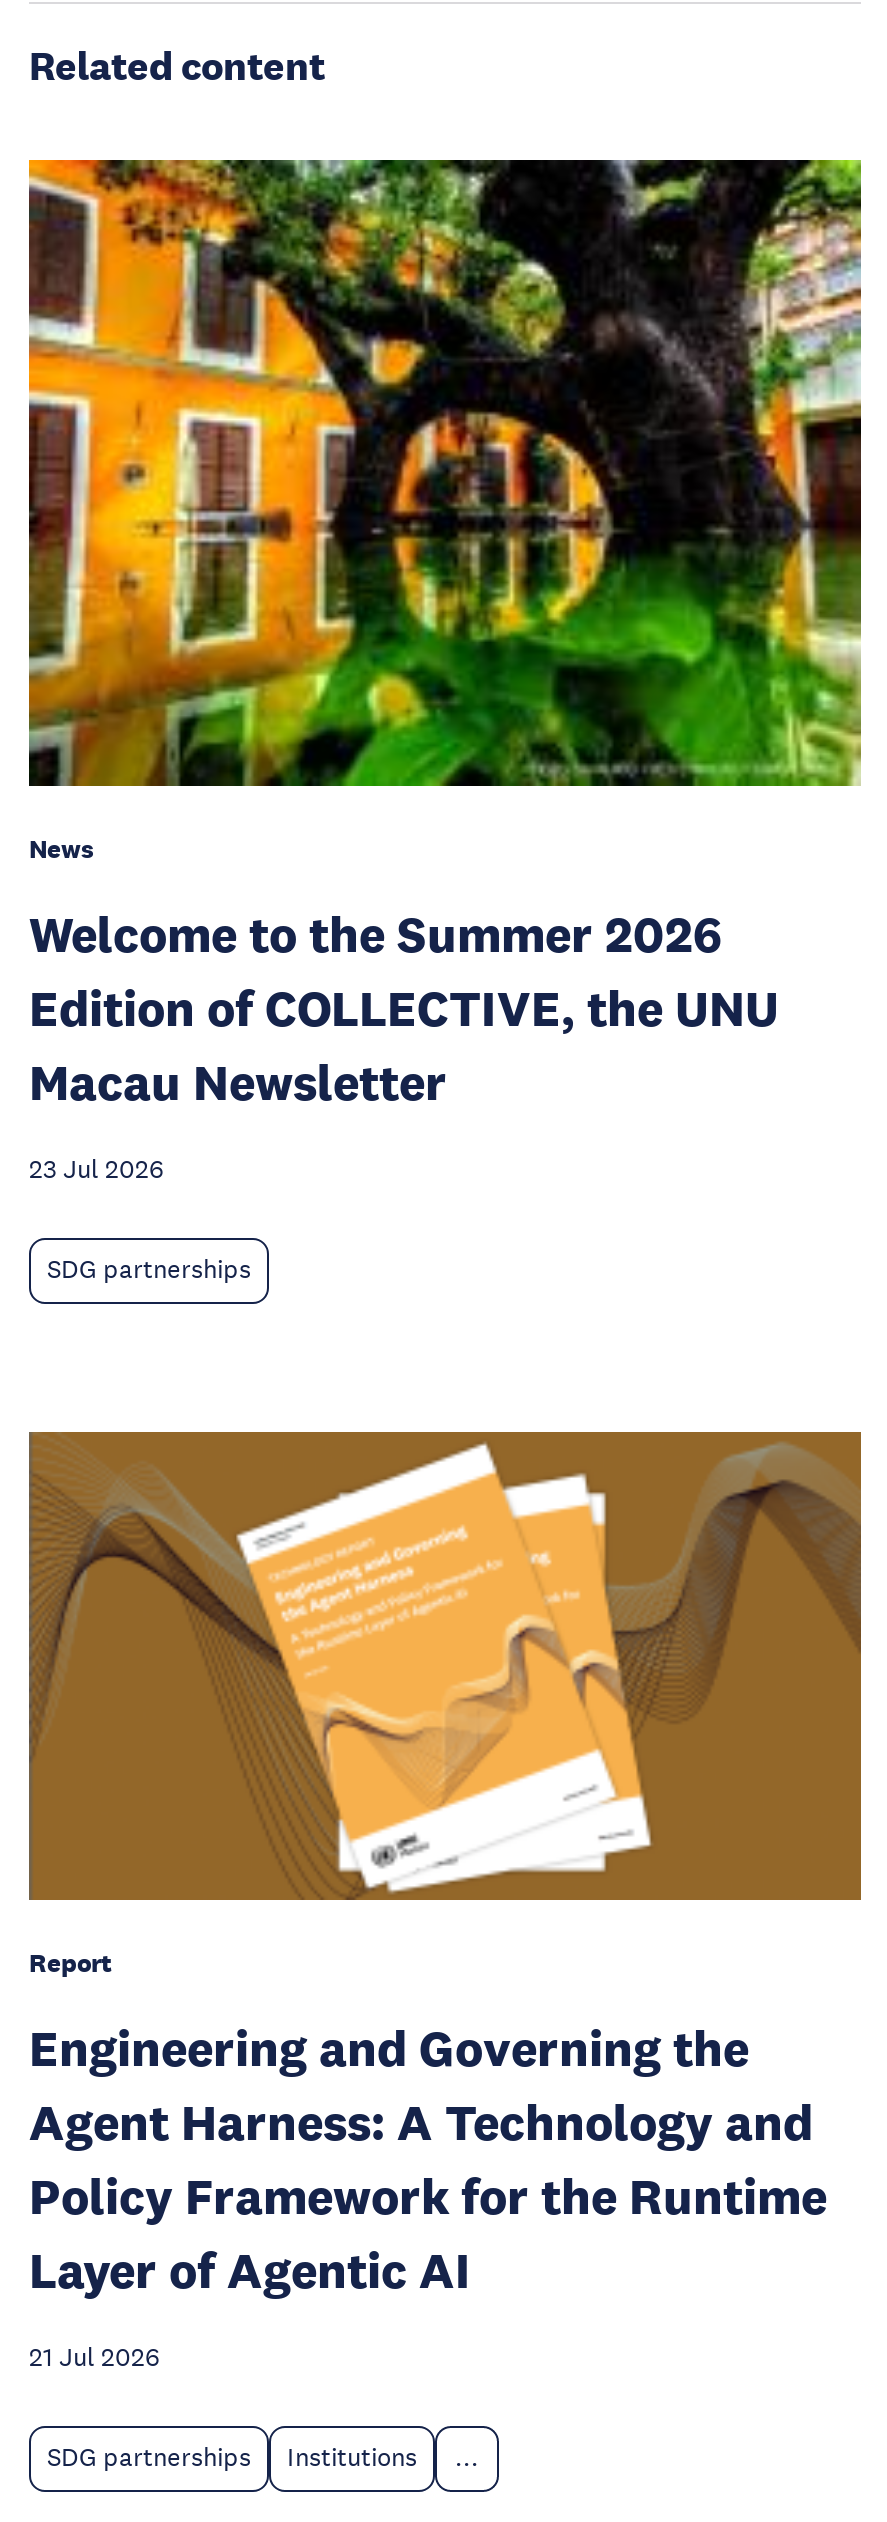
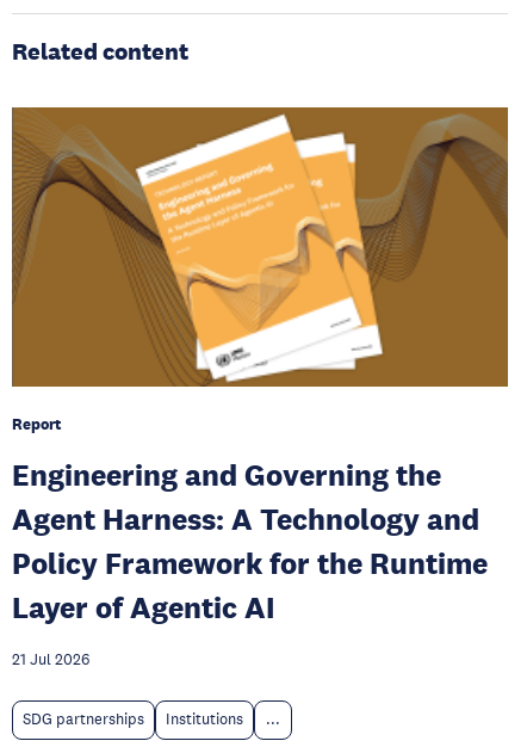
- [image]
- News
- Welcome to the Summer 2026
- Edition of COLLECTIVE, the UNU
- Macau Newsletter
- 23 Jul 2026
- SDG partnerships
